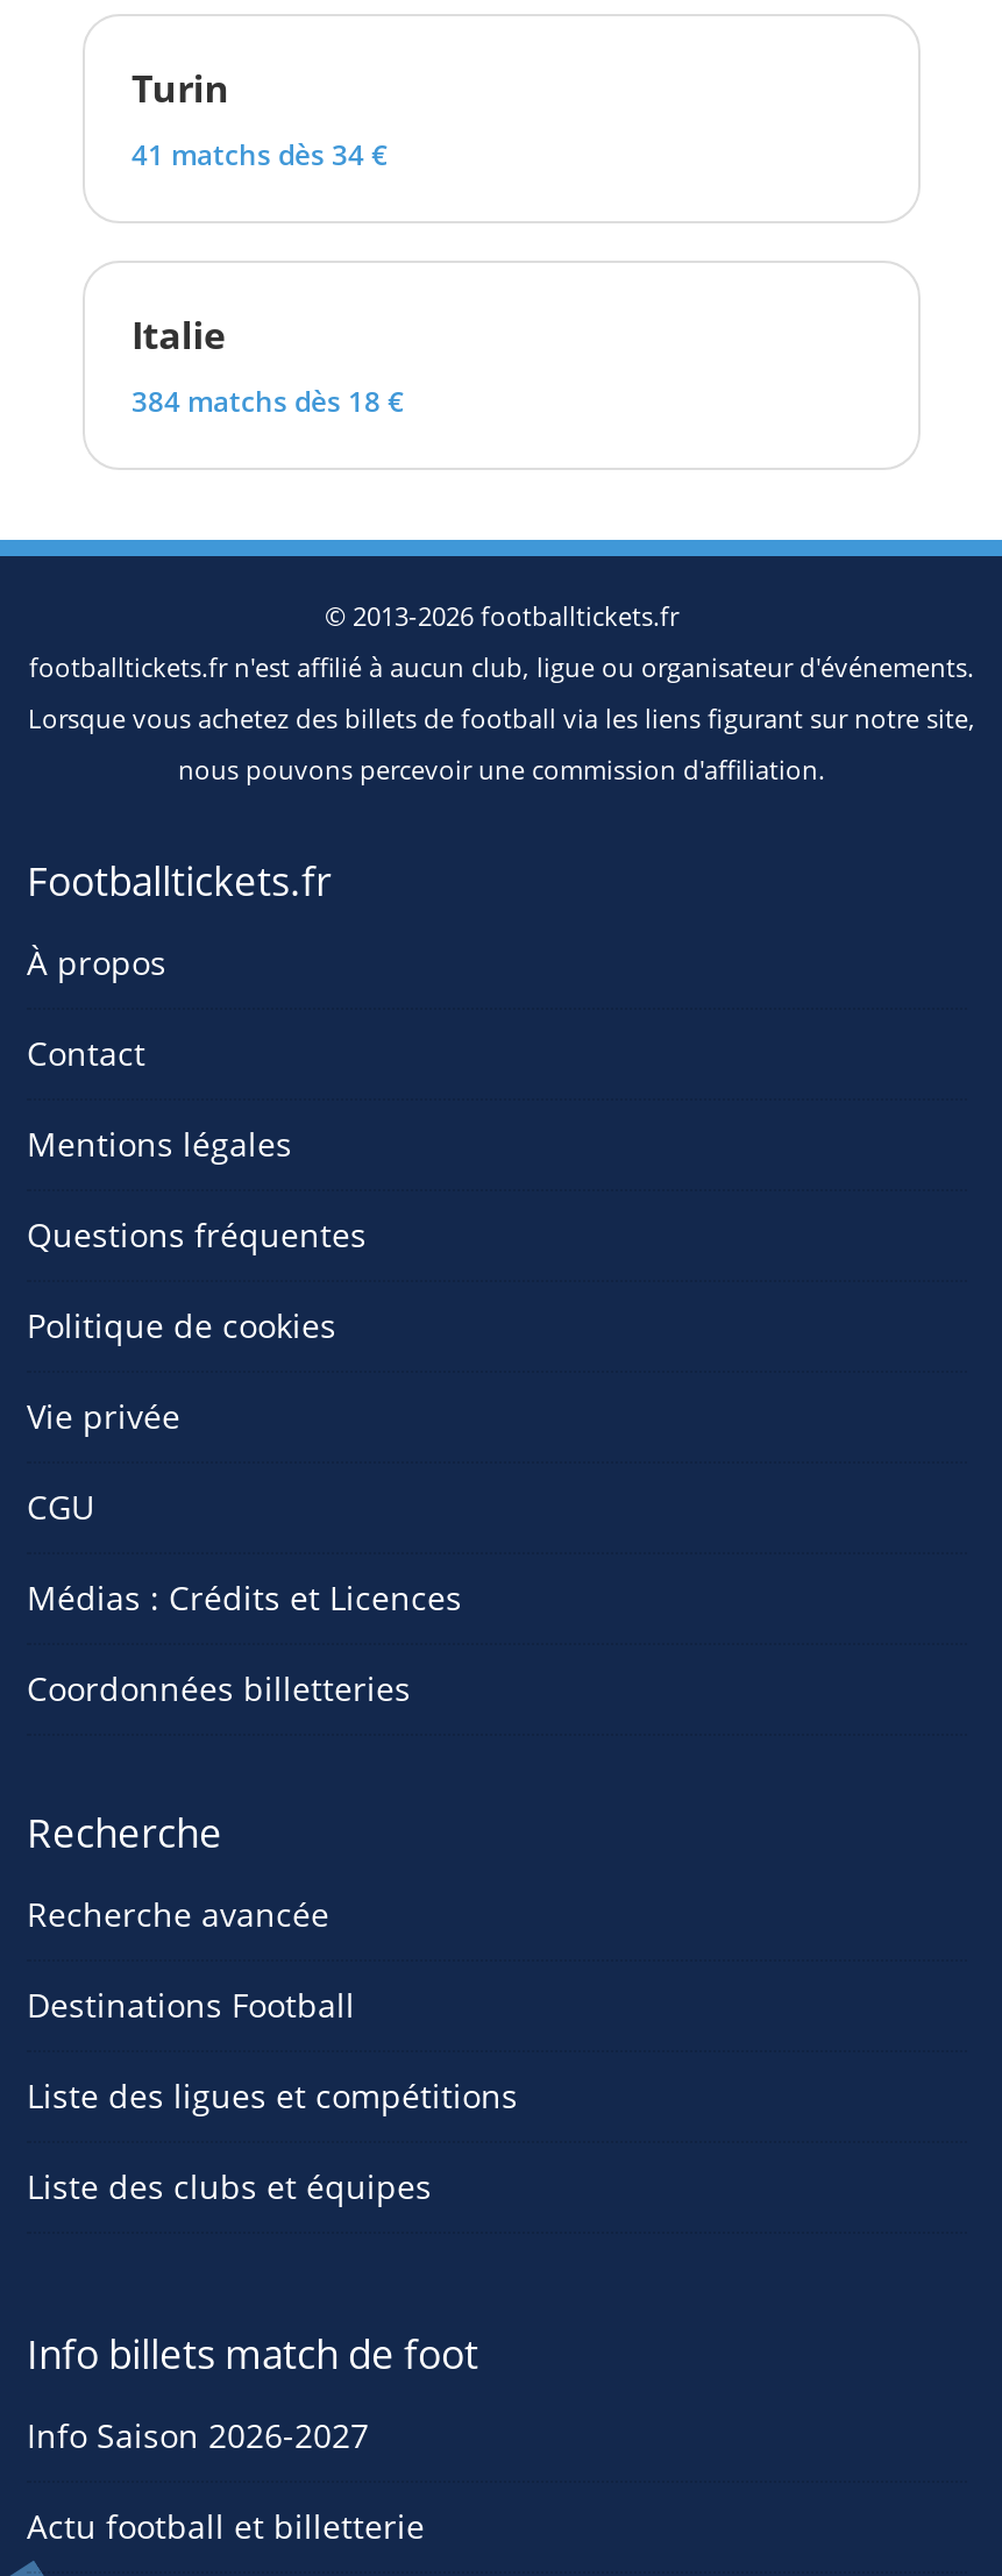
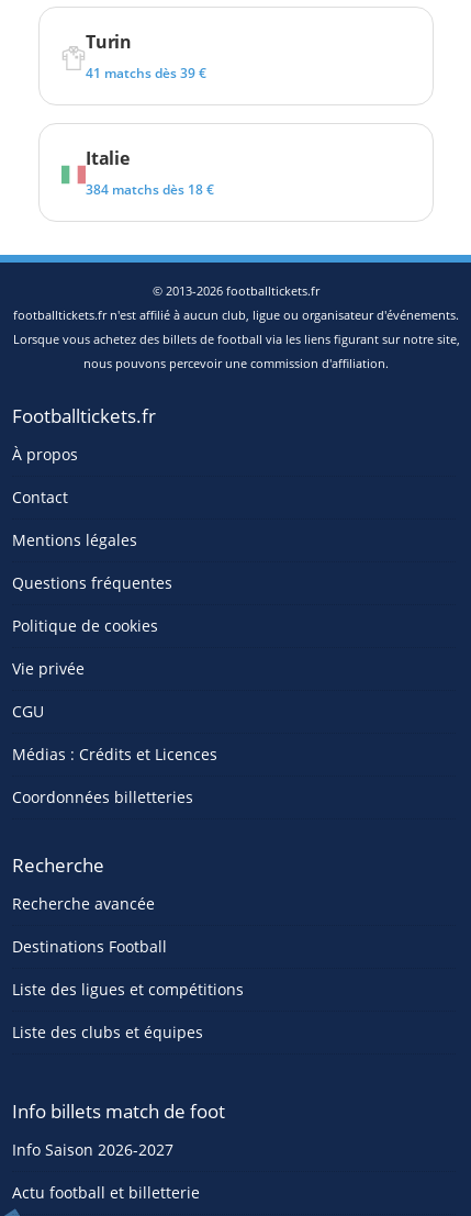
- 41 matchs dès 34 €
+ 41 matchs dès 39 €
